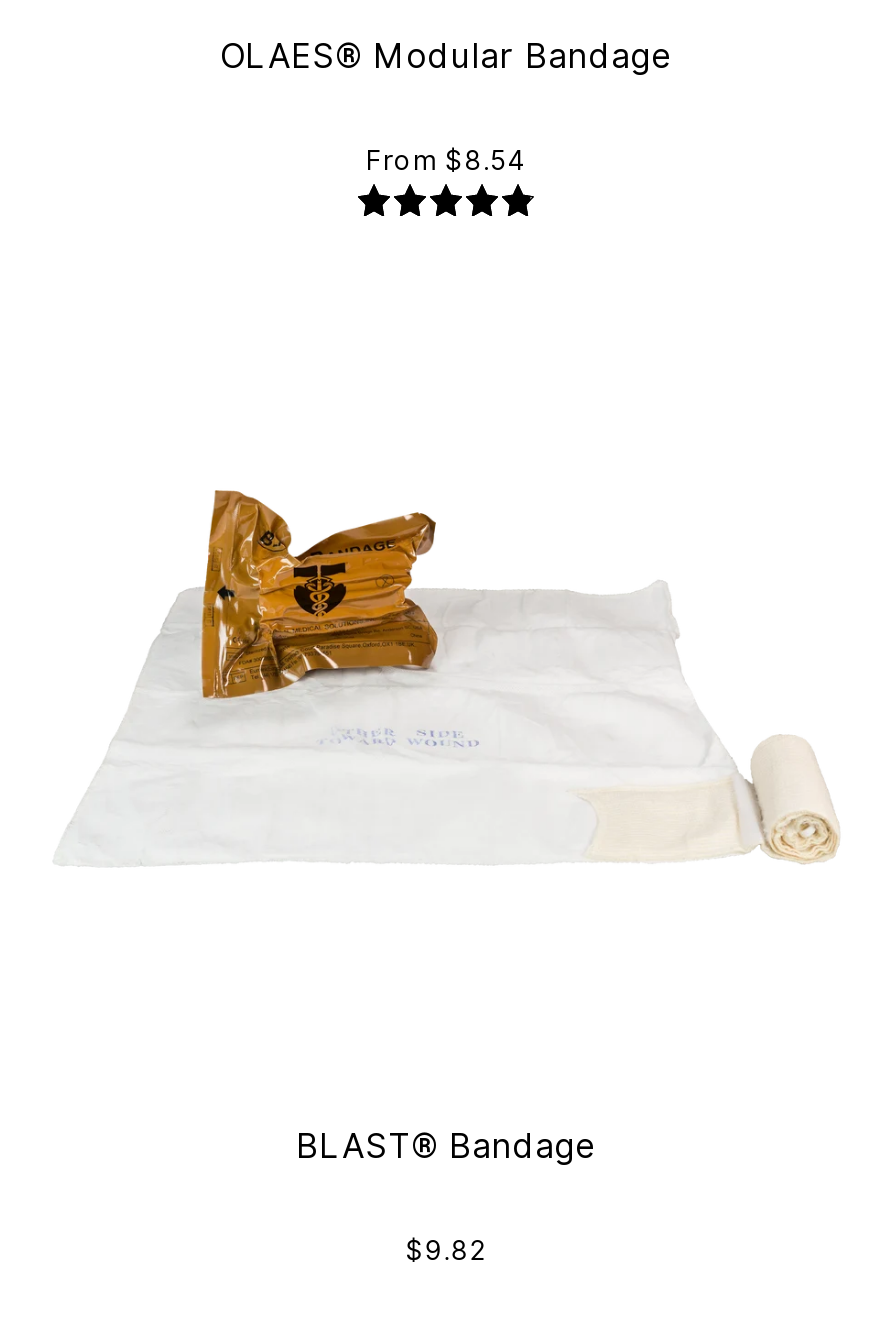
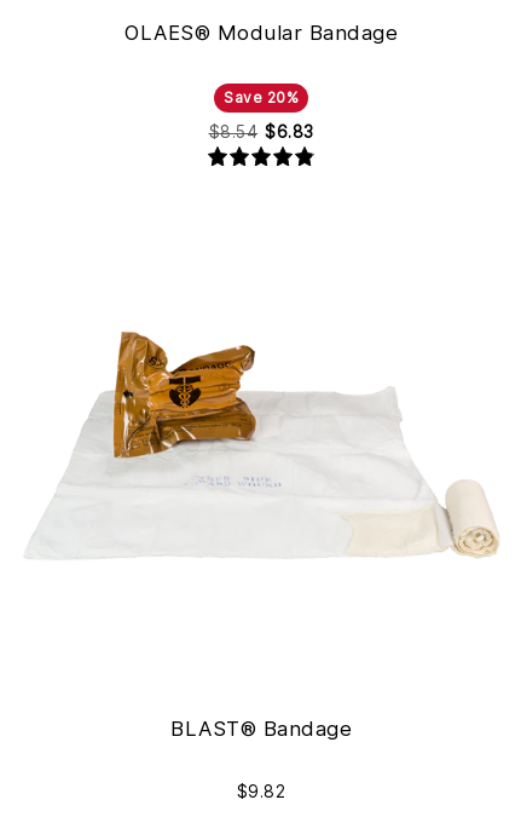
- From $8.54
+ Save 20%
+ $8.54 $6.83
